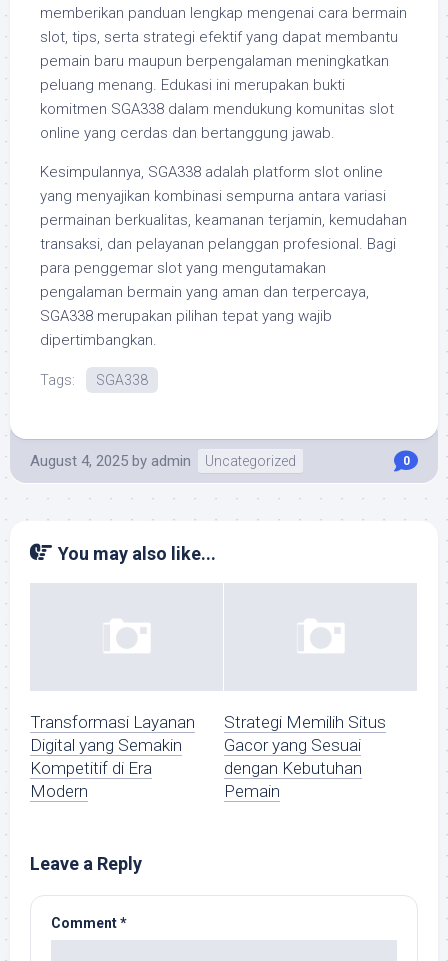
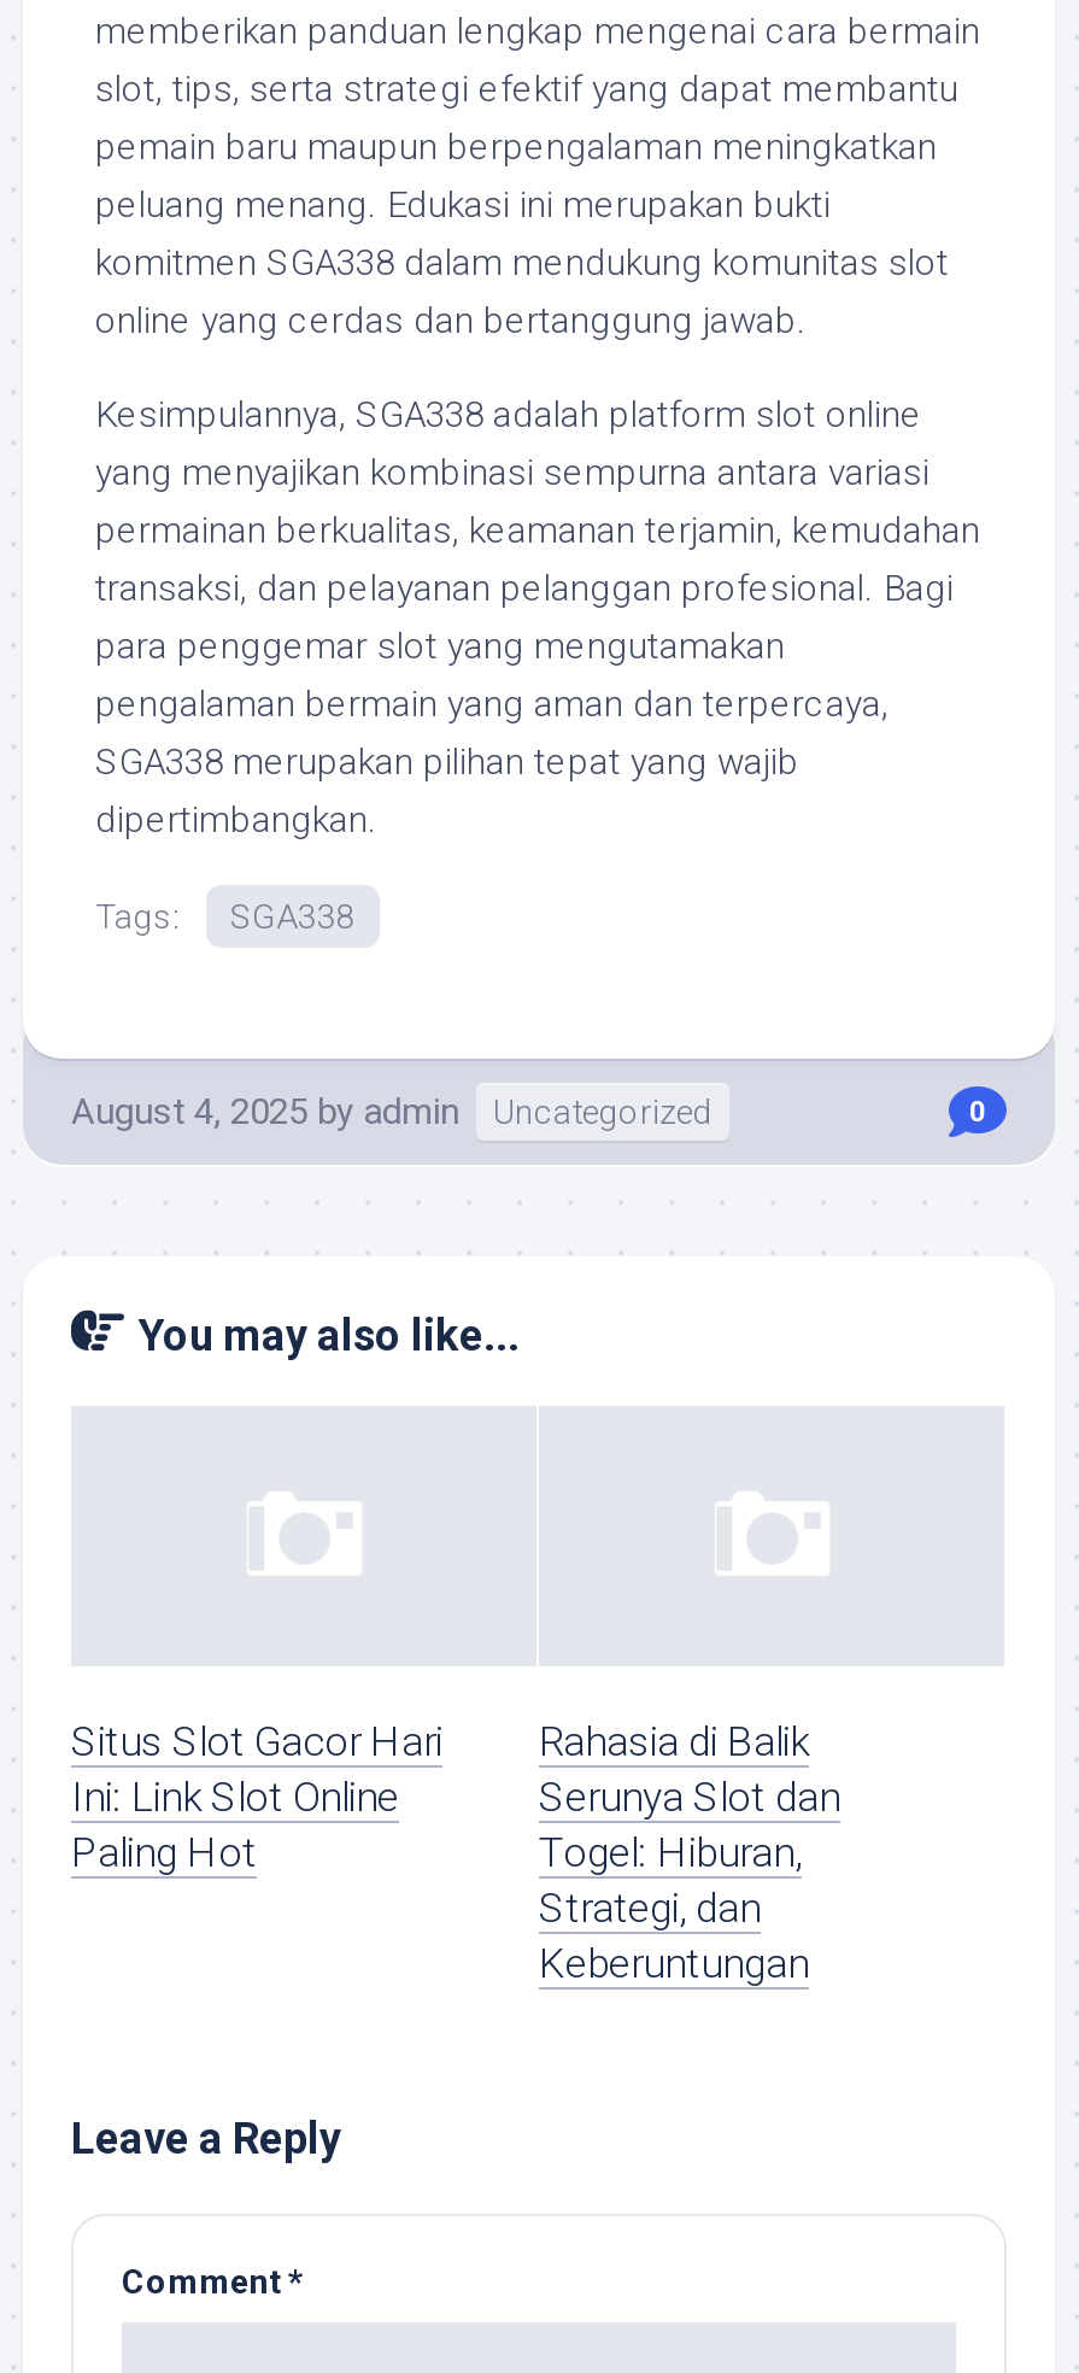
- Transformasi Layanan
- Digital yang Semakin
- Kompetitif di Era
- Modern
+ Situs Slot Gacor Hari
+ Ini: Link Slot Online
+ Paling Hot

- Strategi Memilih Situs
- Gacor yang Sesuai
- dengan Kebutuhan
- Pemain
+ Rahasia di Balik
+ Serunya Slot dan
+ Togel: Hiburan,
+ Strategi, dan
+ Keberuntungan
